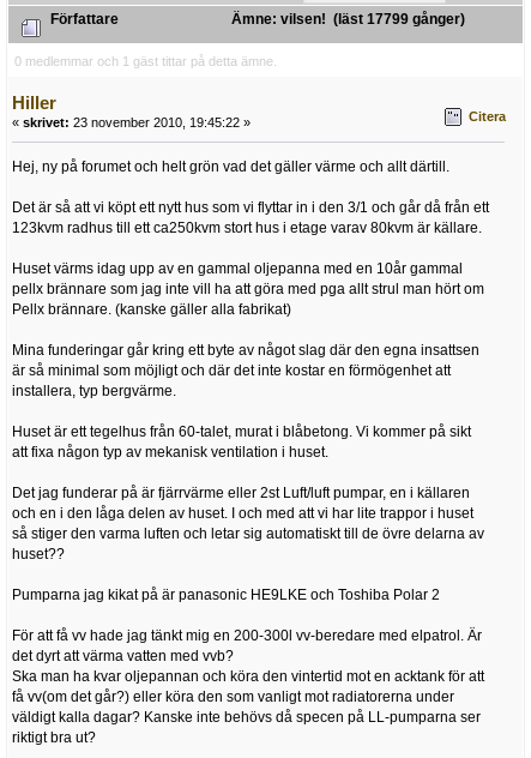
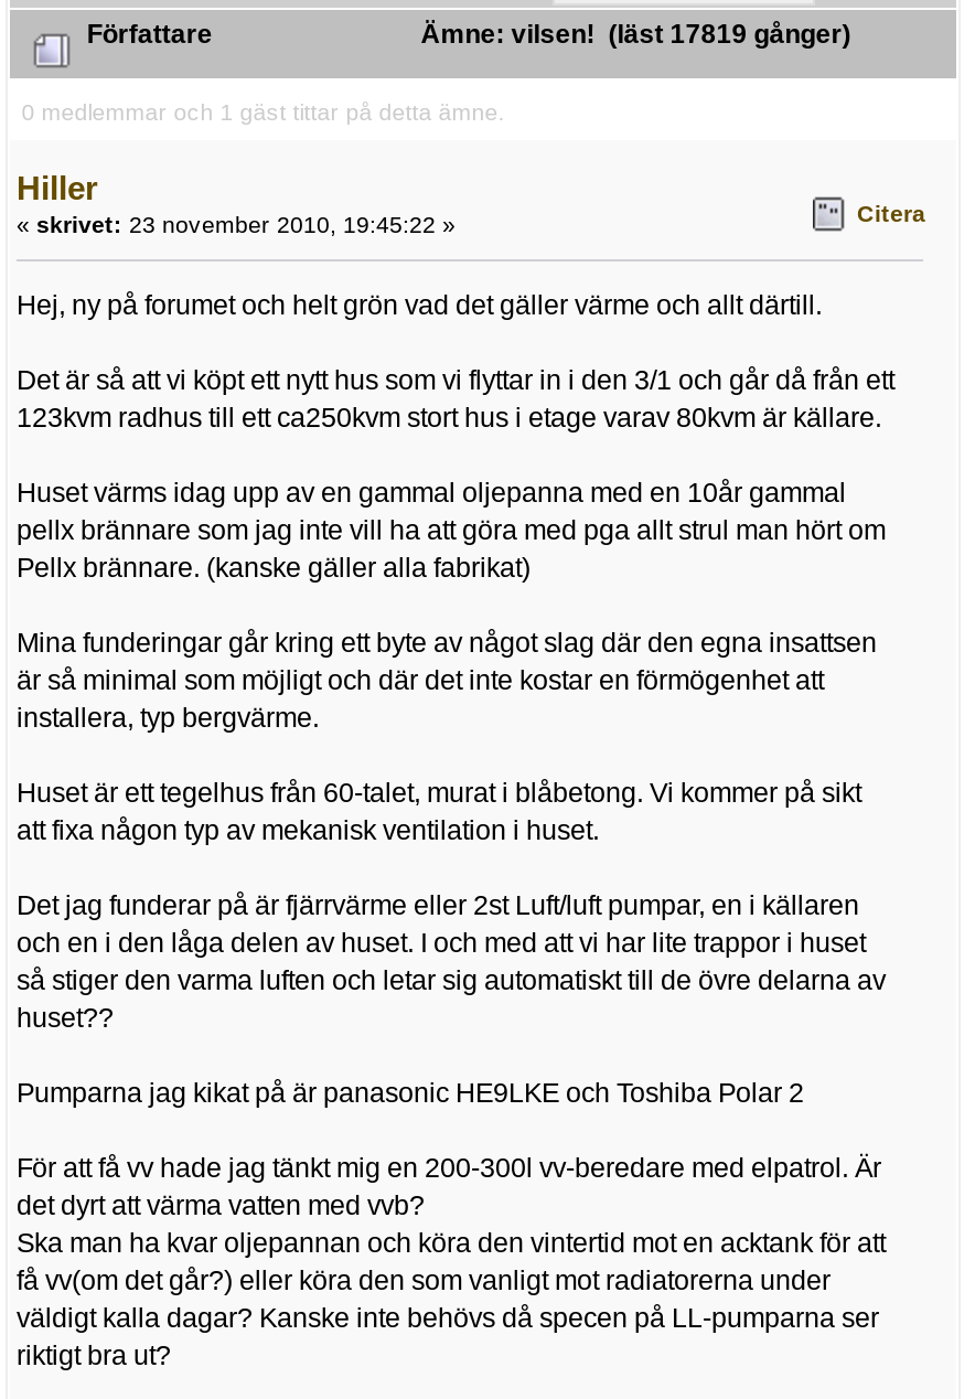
- Ämne: vilsen! (läst 17799 gånger)
+ Ämne: vilsen! (läst 17819 gånger)
